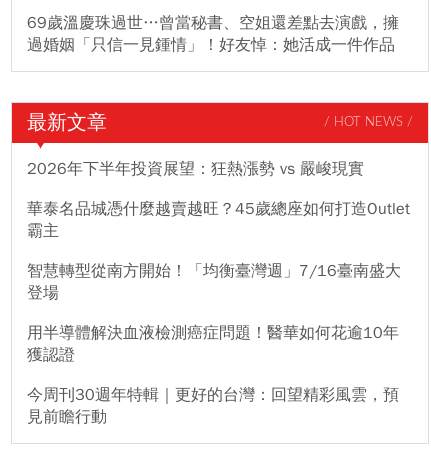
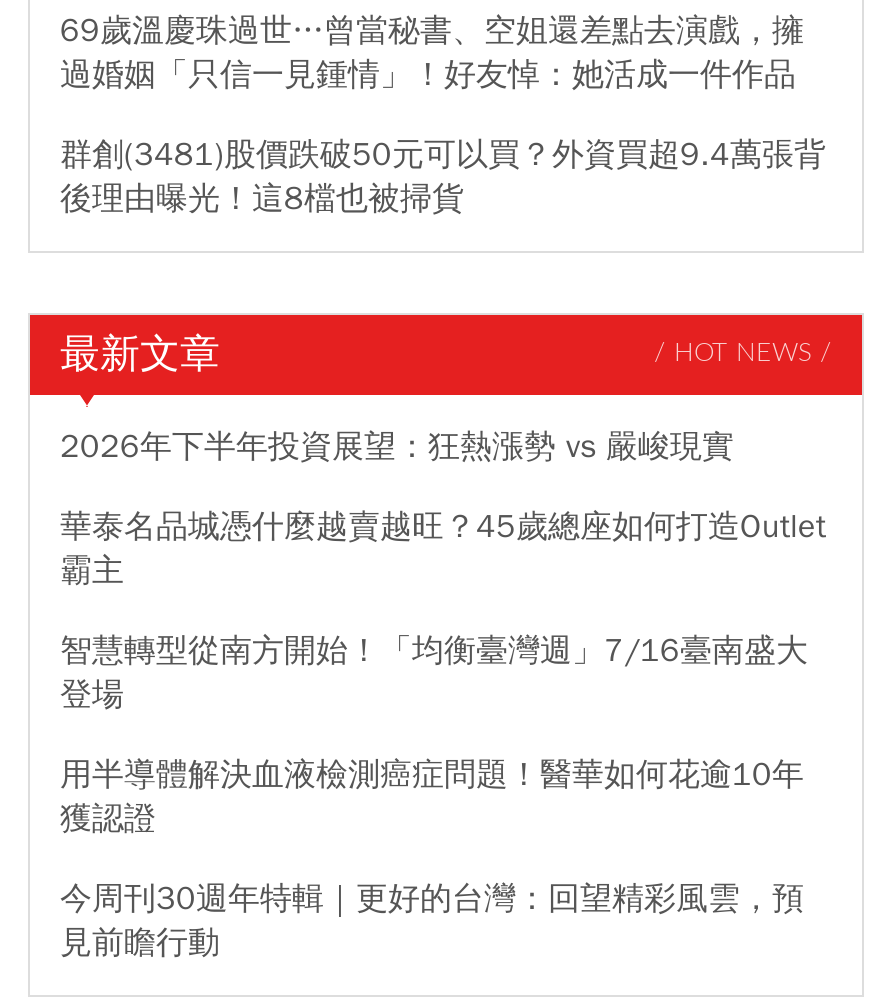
+ 群創(3481)股價跌破50元可以買？外資買超9.4萬張背
+ 後理由曝光！這8檔也被掃貨
